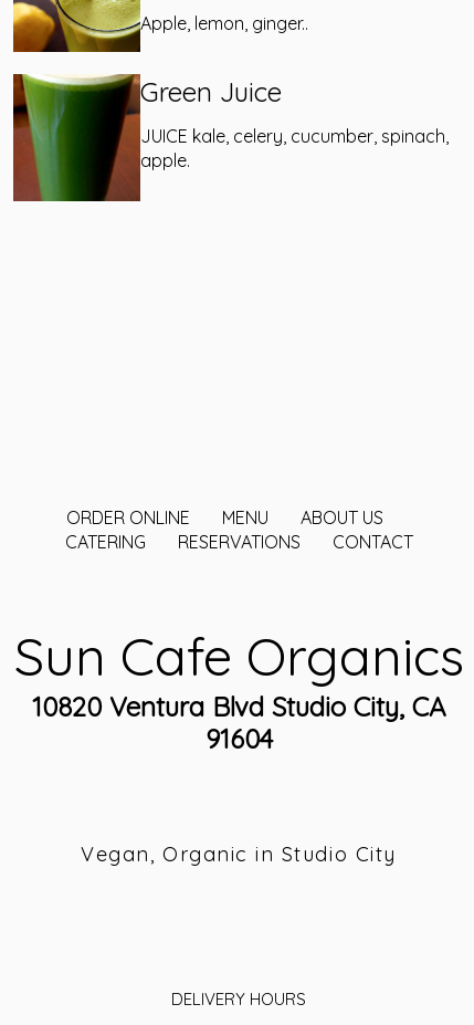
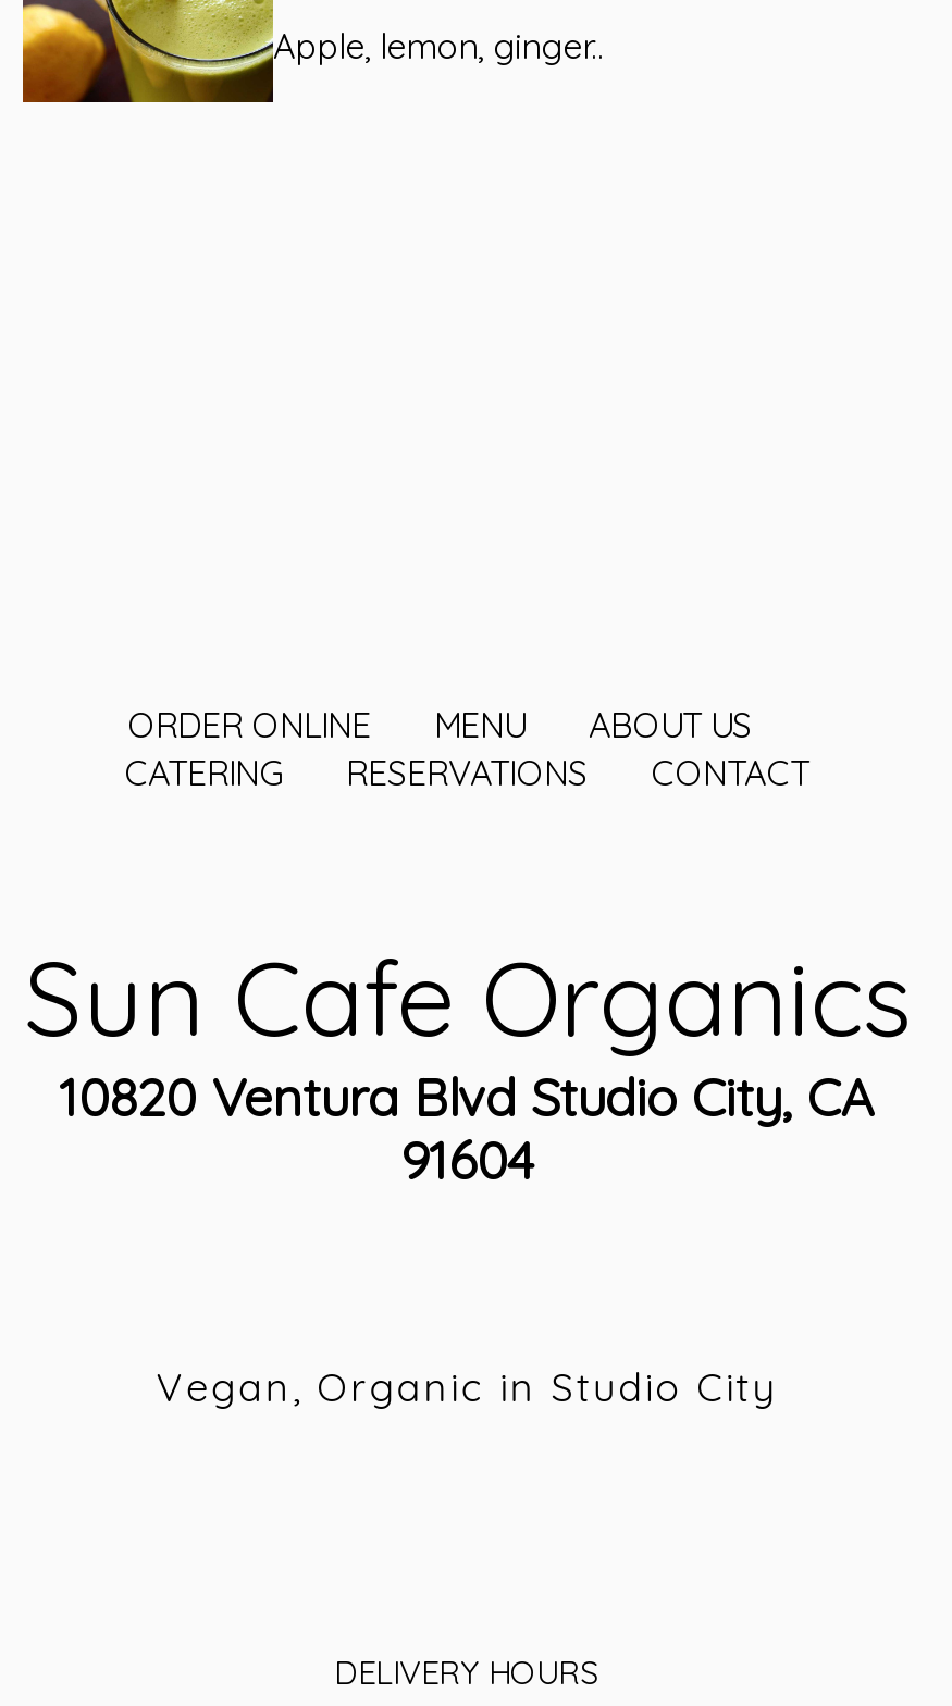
- [image]
- Green Juice
- JUICE kale, celery, cucumber, spinach,
- apple.
